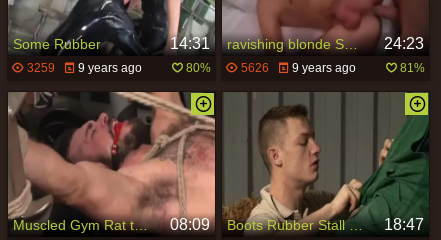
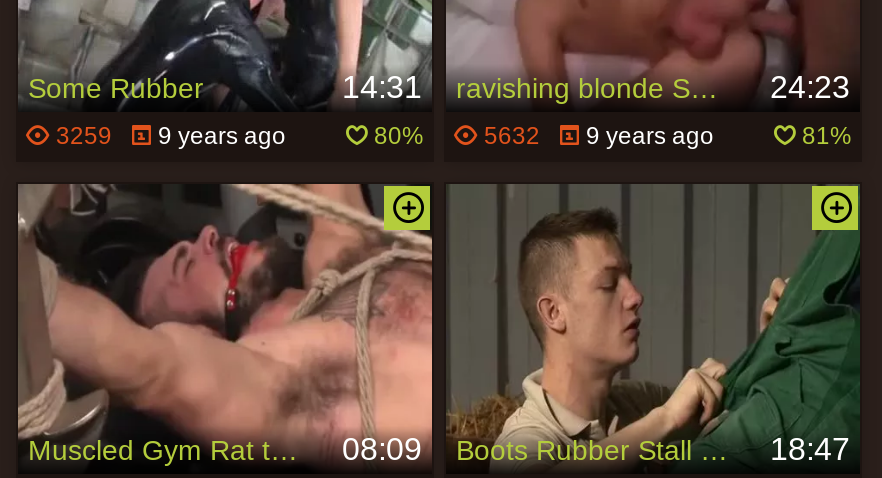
- 80% 5626 9 years ago
+ 80% 5632 9 years ago
